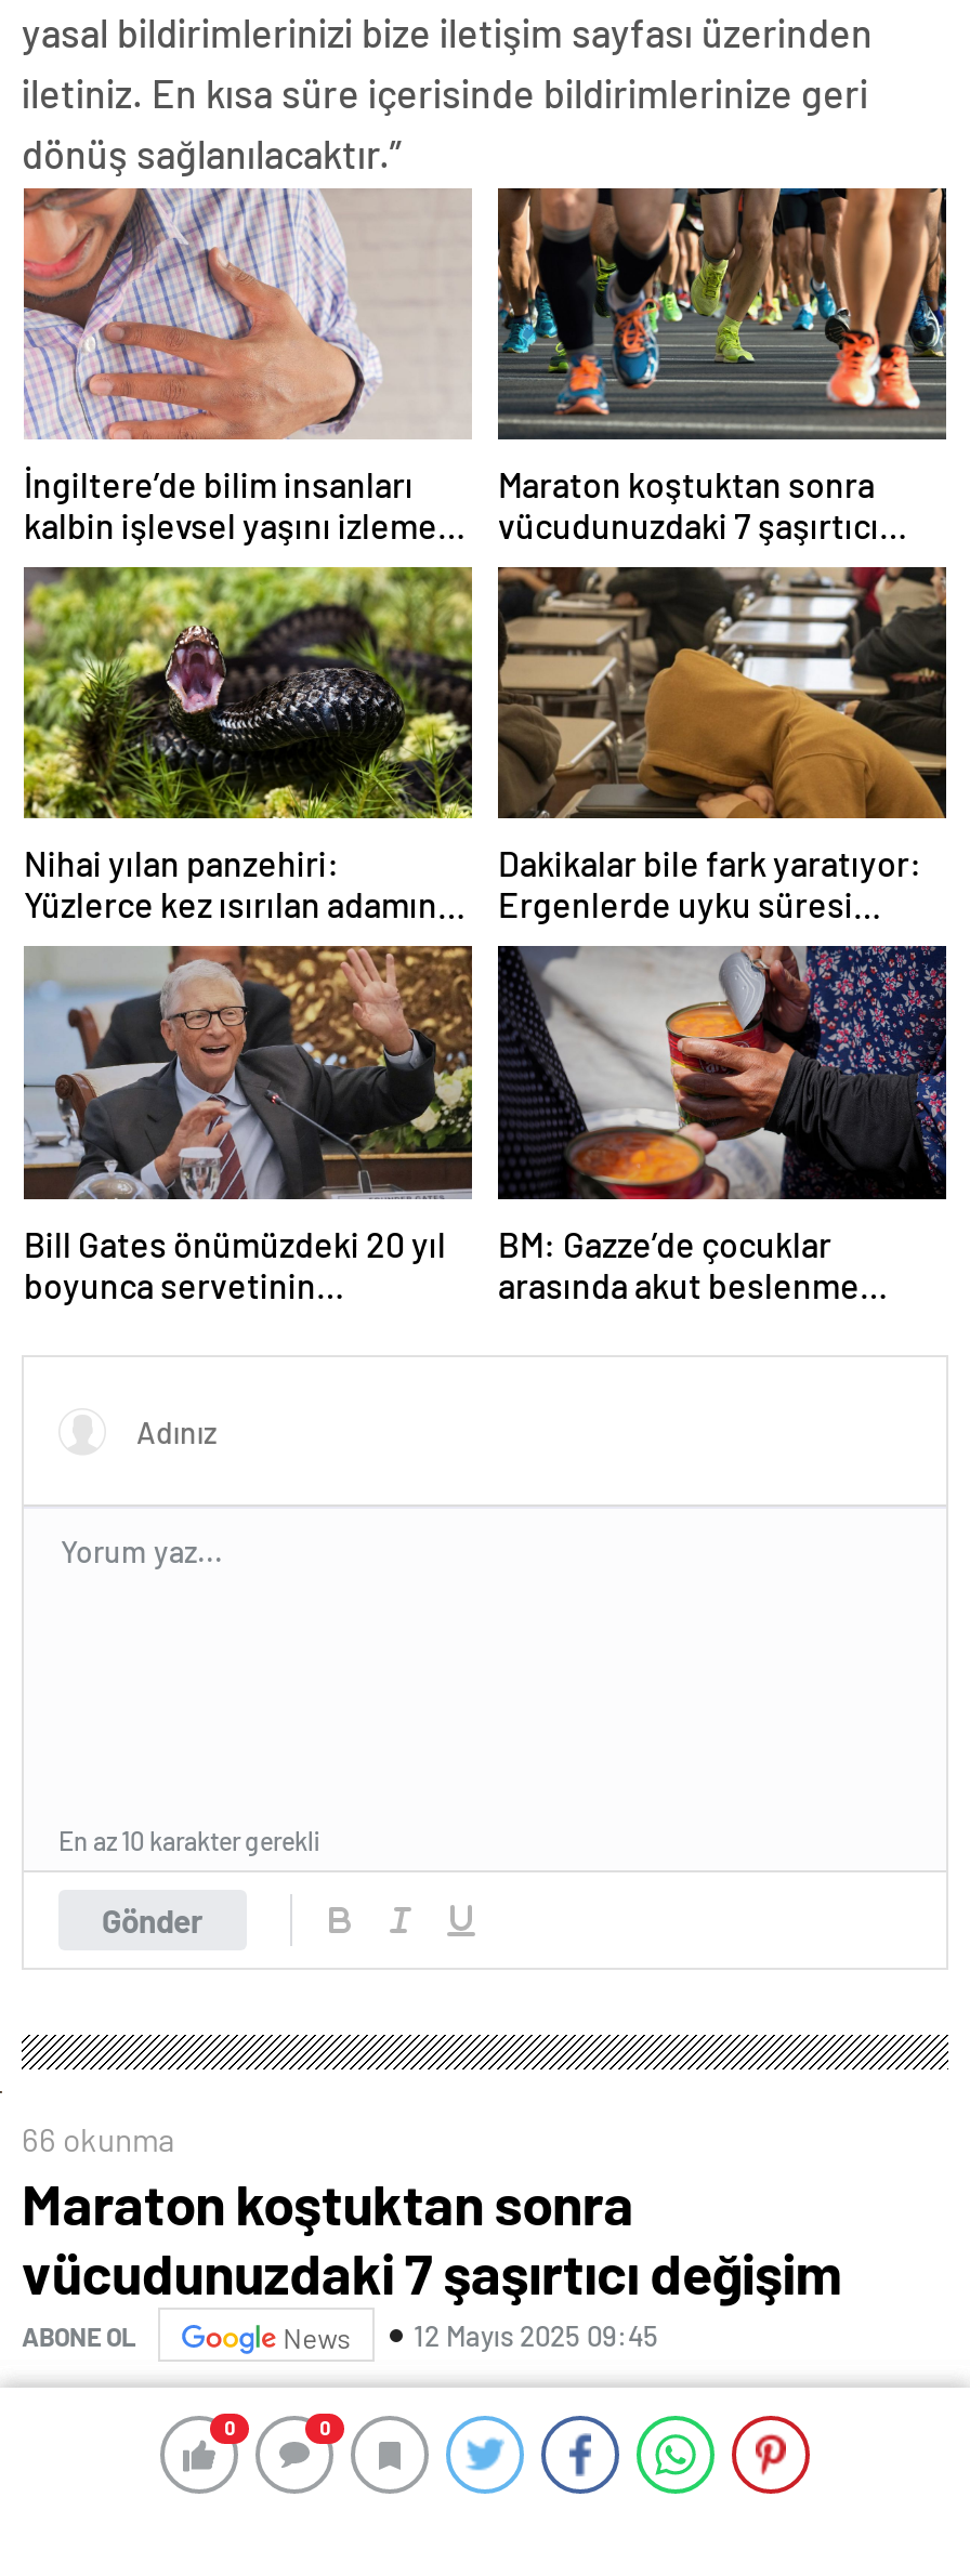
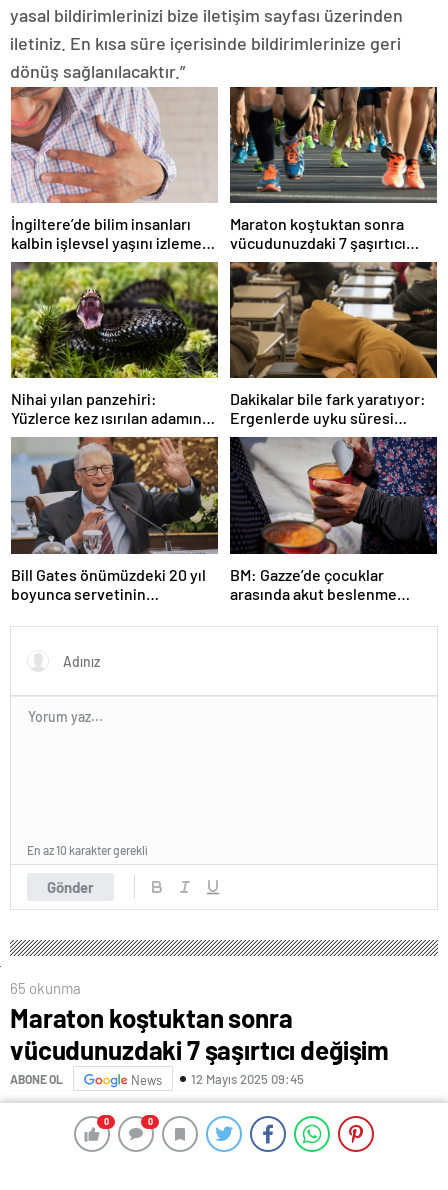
- 66 okunma
+ 65 okunma
